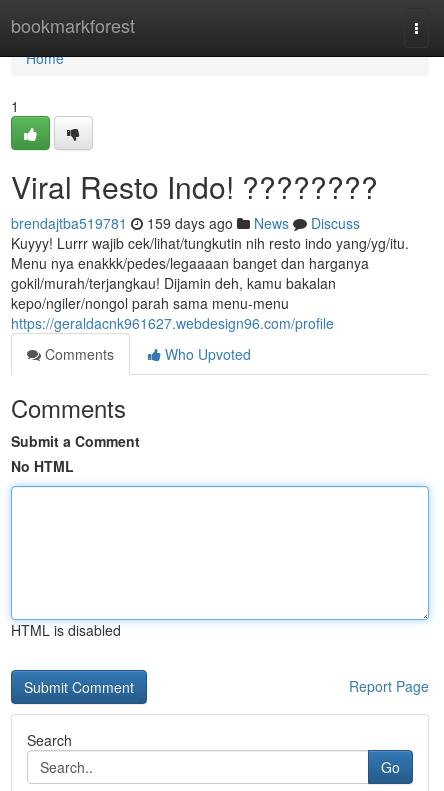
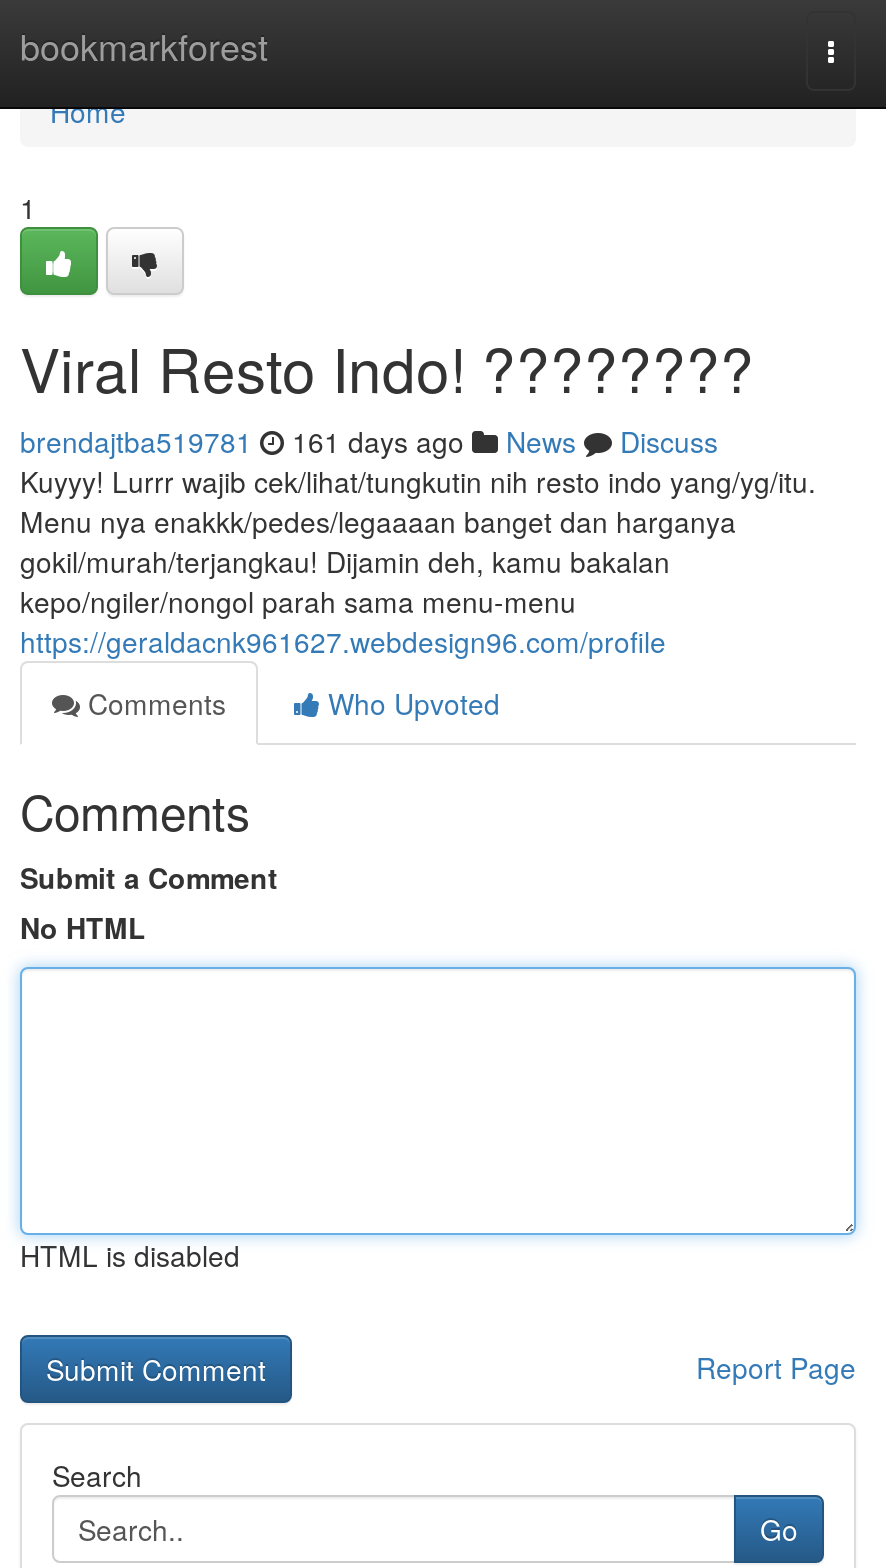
- brendajtba519781 159 days ago News Discuss
+ brendajtba519781 161 days ago News Discuss
